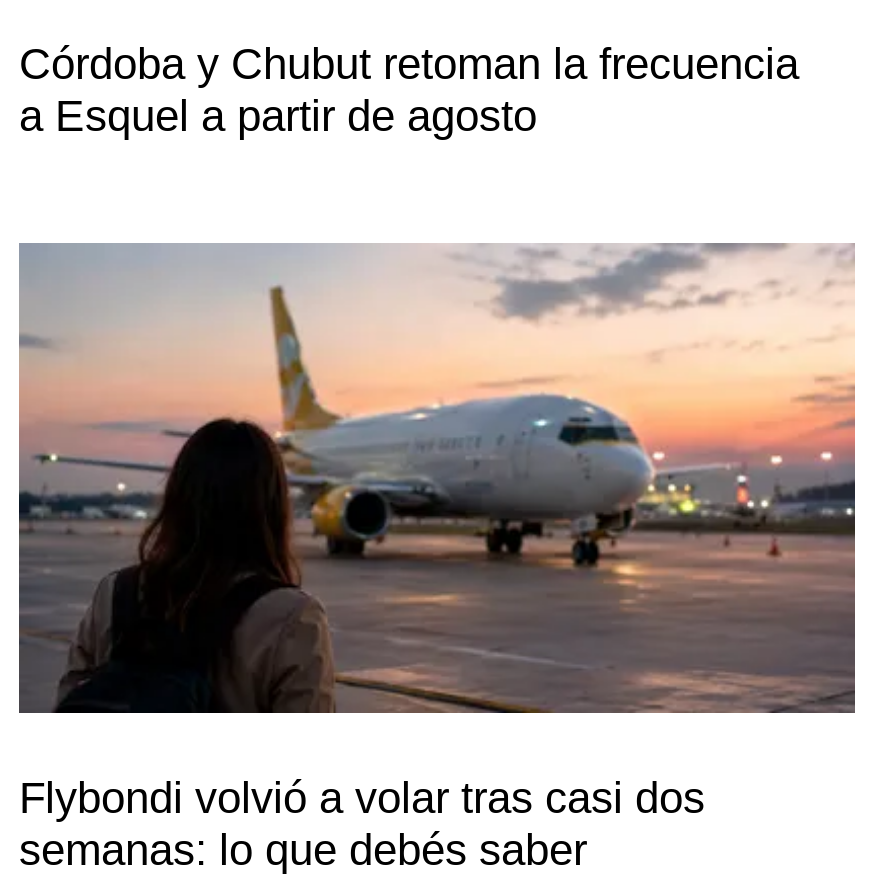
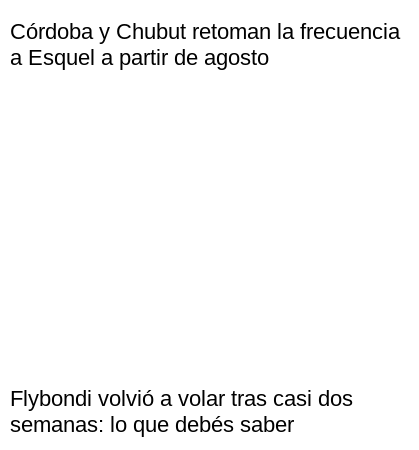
- [image]
